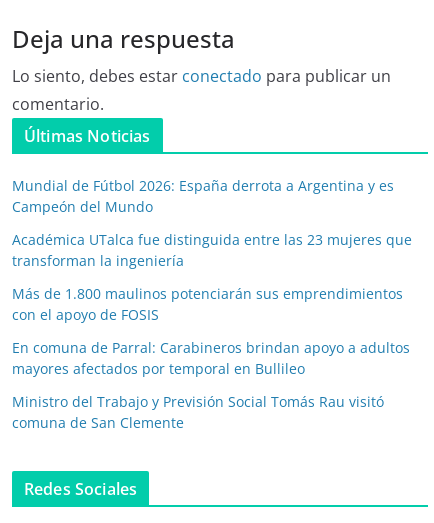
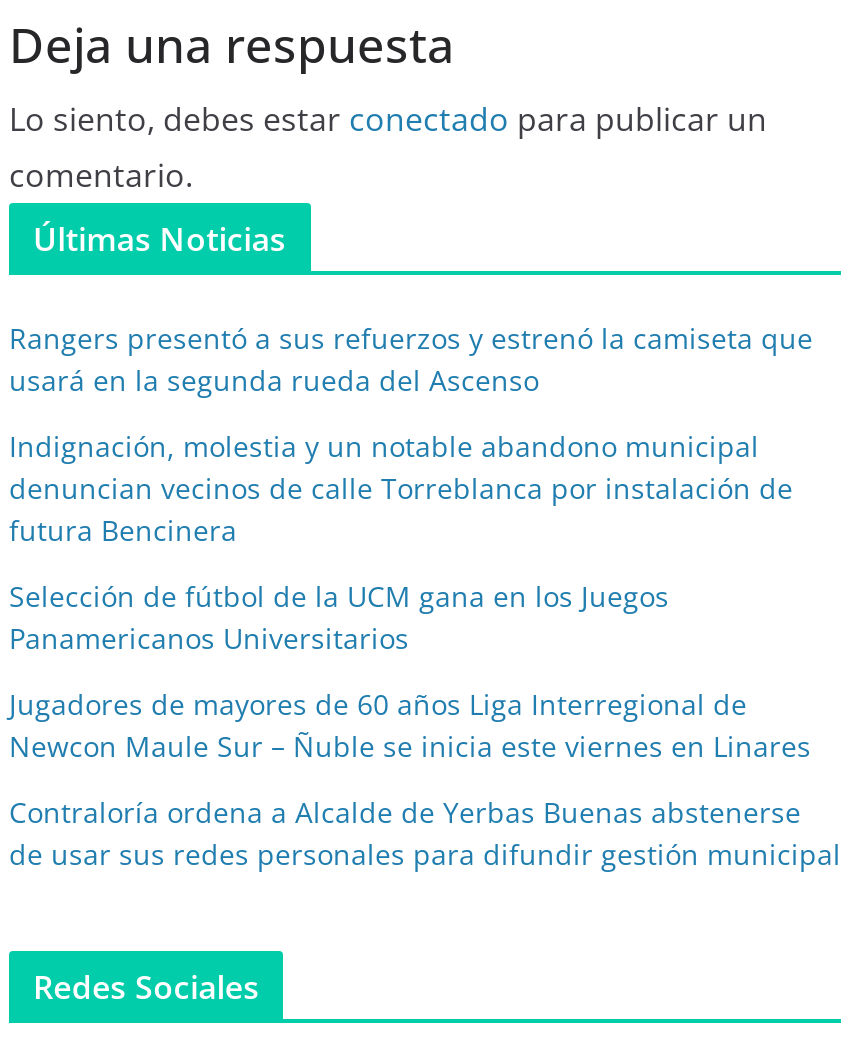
- Mundial de Fútbol 2026: España derrota a Argentina y es
- Campeón del Mundo
+ Rangers presentó a sus refuerzos y estrenó la camiseta que
+ usará en la segunda rueda del Ascenso

- Académica UTalca fue distinguida entre las 23 mujeres que
- transforman la ingeniería
+ Indignación, molestia y un notable abandono municipal
+ denuncian vecinos de calle Torreblanca por instalación de
+ futura Bencinera

- Más de 1.800 maulinos potenciarán sus emprendimientos
- con el apoyo de FOSIS
+ Selección de fútbol de la UCM gana en los Juegos
+ Panamericanos Universitarios

- En comuna de Parral: Carabineros brindan apoyo a adultos
- mayores afectados por temporal en Bullileo
+ Jugadores de mayores de 60 años Liga Interregional de
+ Newcon Maule Sur – Ñuble se inicia este viernes en Linares

- Ministro del Trabajo y Previsión Social Tomás Rau visitó
- comuna de San Clemente
+ Contraloría ordena a Alcalde de Yerbas Buenas abstenerse
+ de usar sus redes personales para difundir gestión municipal
